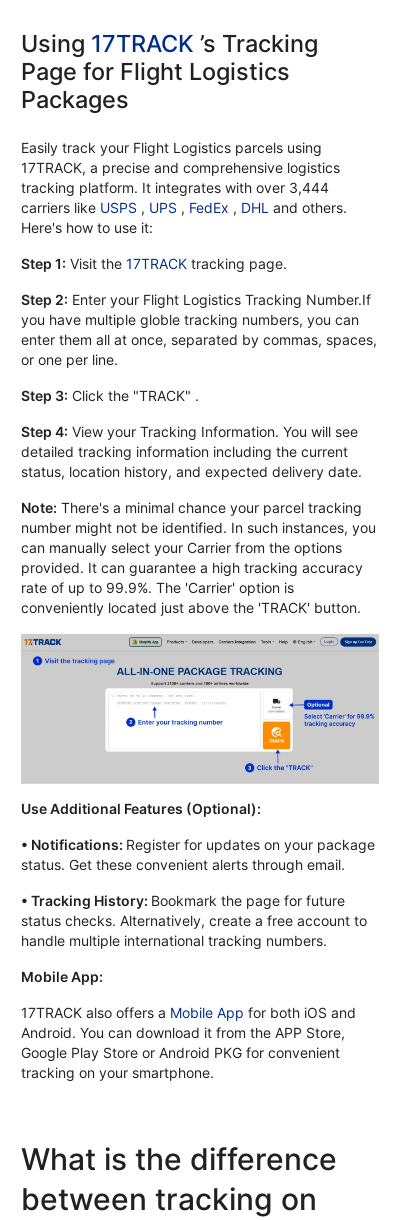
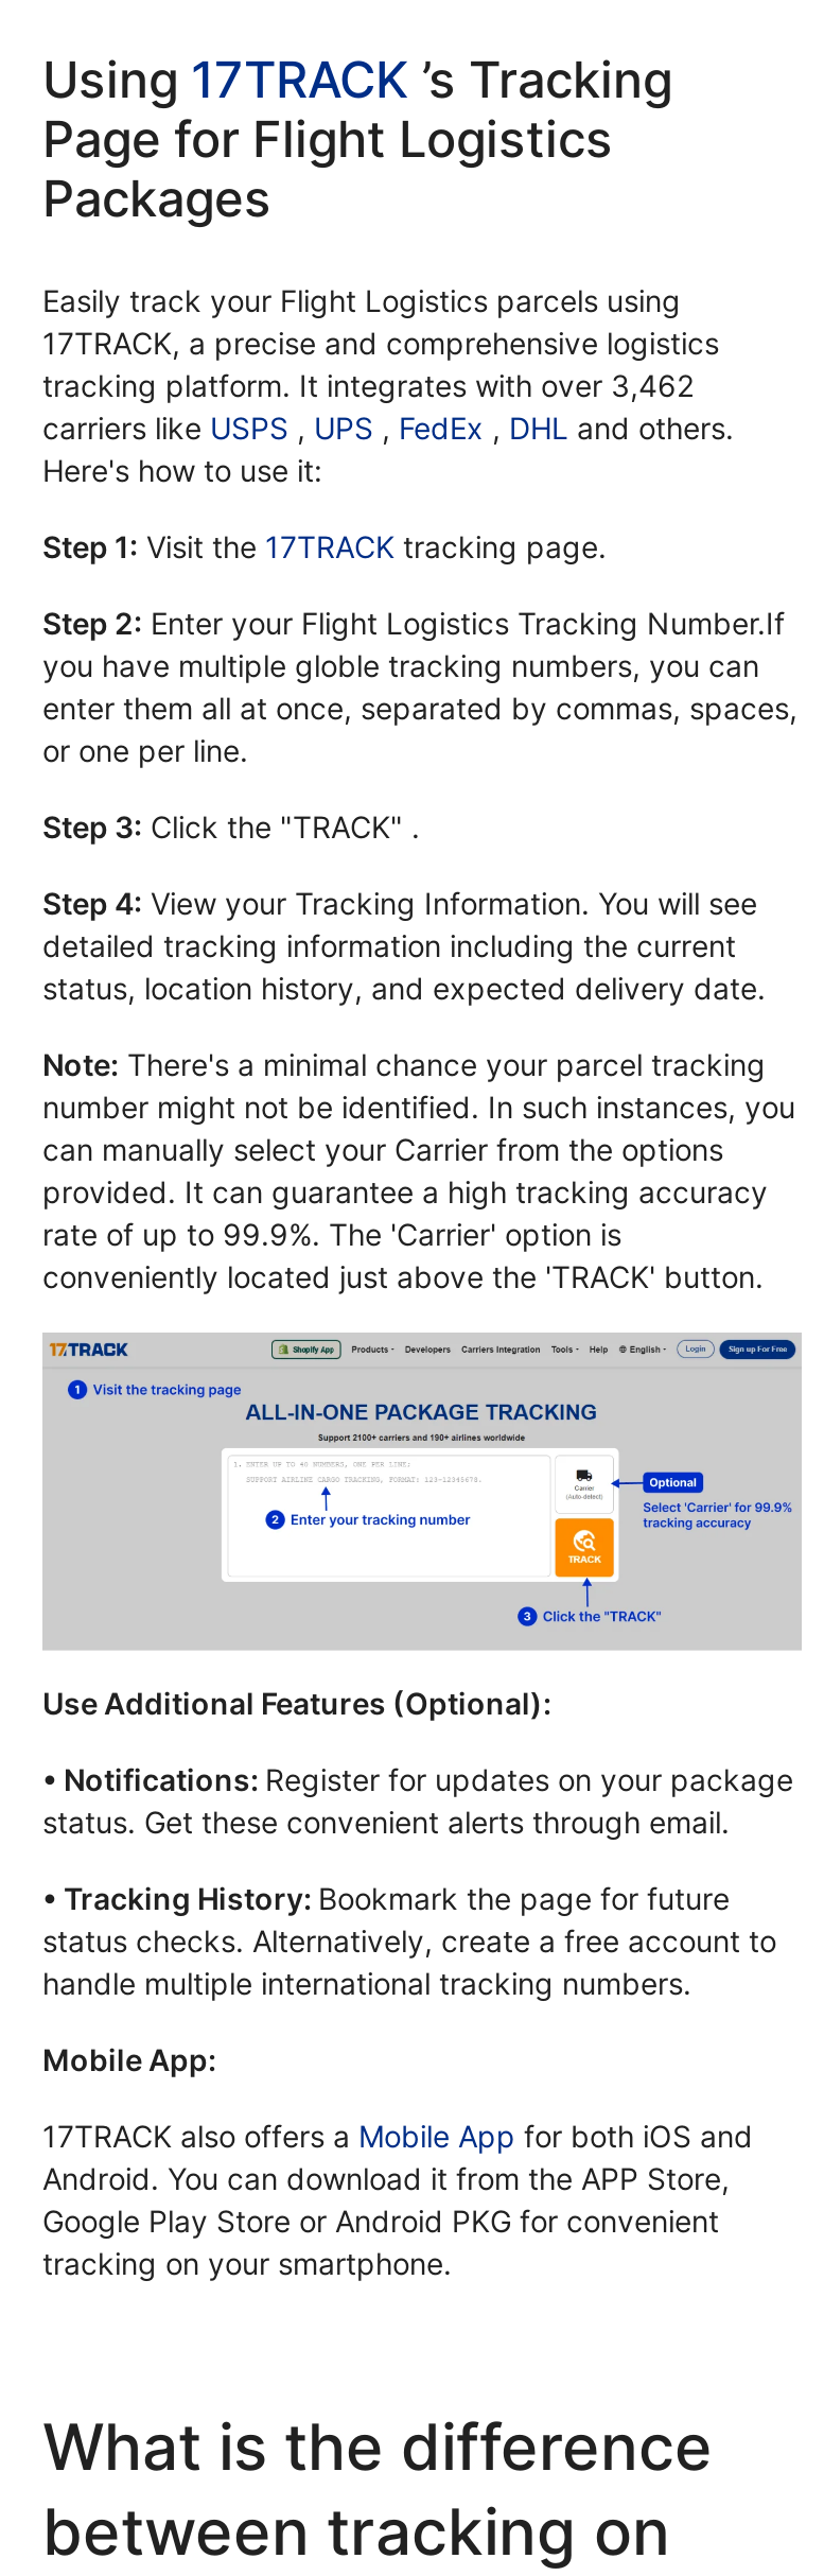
- tracking platform. It integrates with over 3,444
+ tracking platform. It integrates with over 3,462
